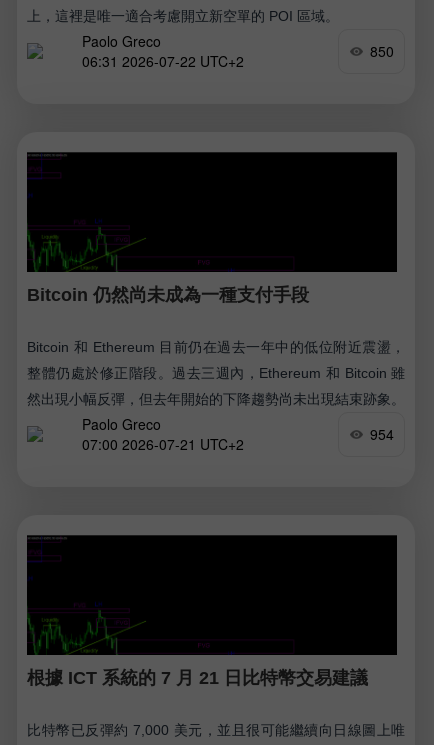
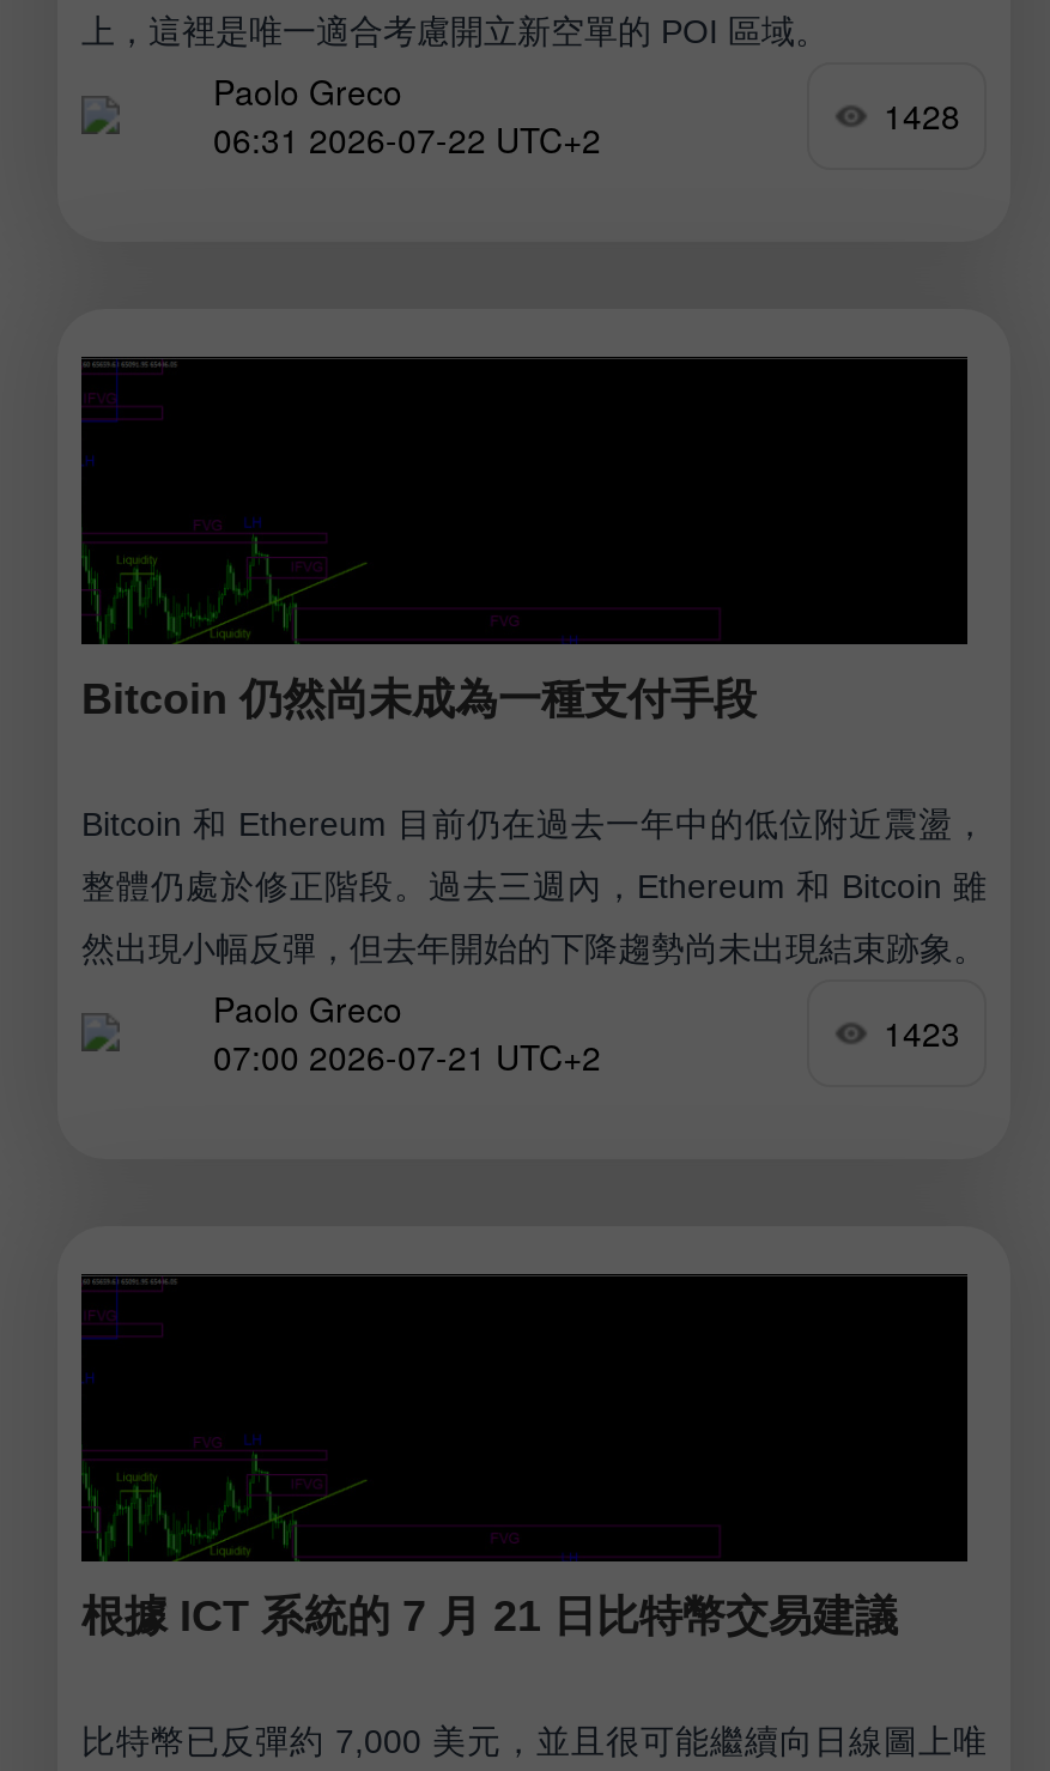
- 850
+ 1428

- 954
+ 1423
